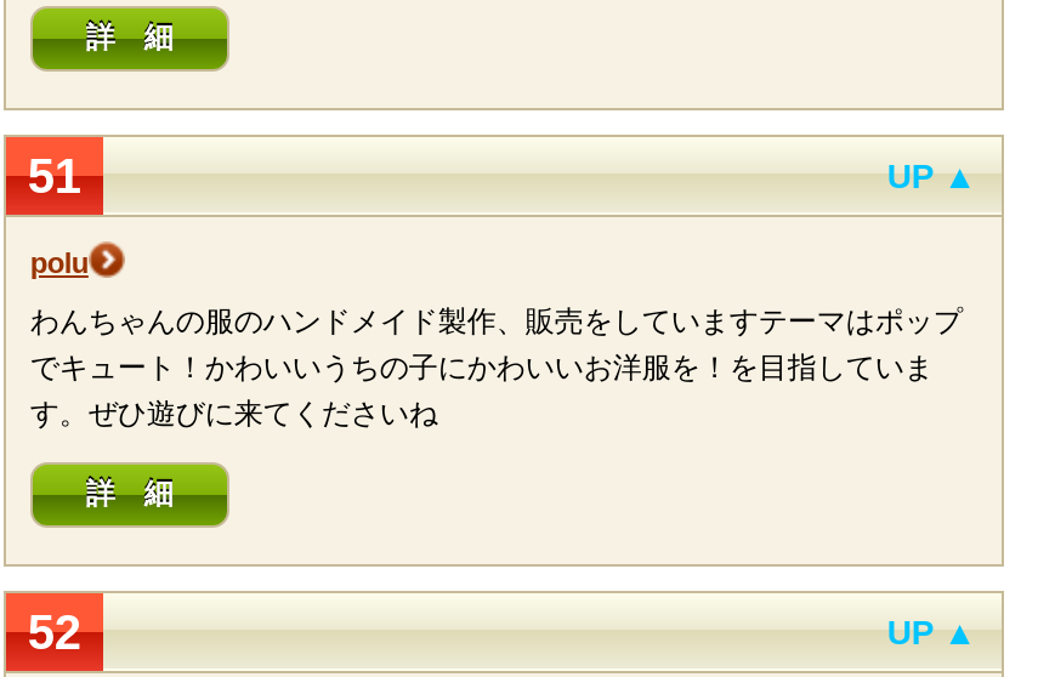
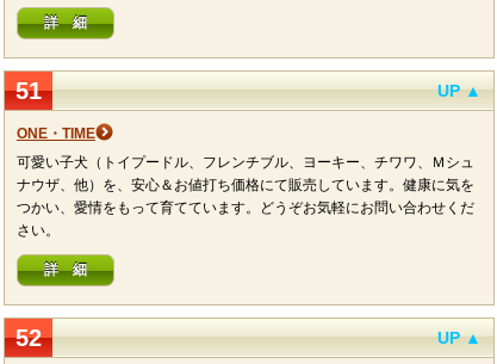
- polu
+ ONE・TIME

- わんちゃんの服のハンドメイド製作、販売をしていますテーマはポップ
- でキュート！かわいいうちの子にかわいいお洋服を！を目指していま
- す。ぜひ遊びに来てくださいね
+ 可愛い子犬（トイプードル、フレンチブル、ヨーキー、チワワ、Ｍシュ
+ ナウザ、他）を、安心＆お値打ち価格にて販売しています。健康に気を
+ つかい、愛情をもって育てています。どうぞお気軽にお問い合わせくだ
+ さい。
